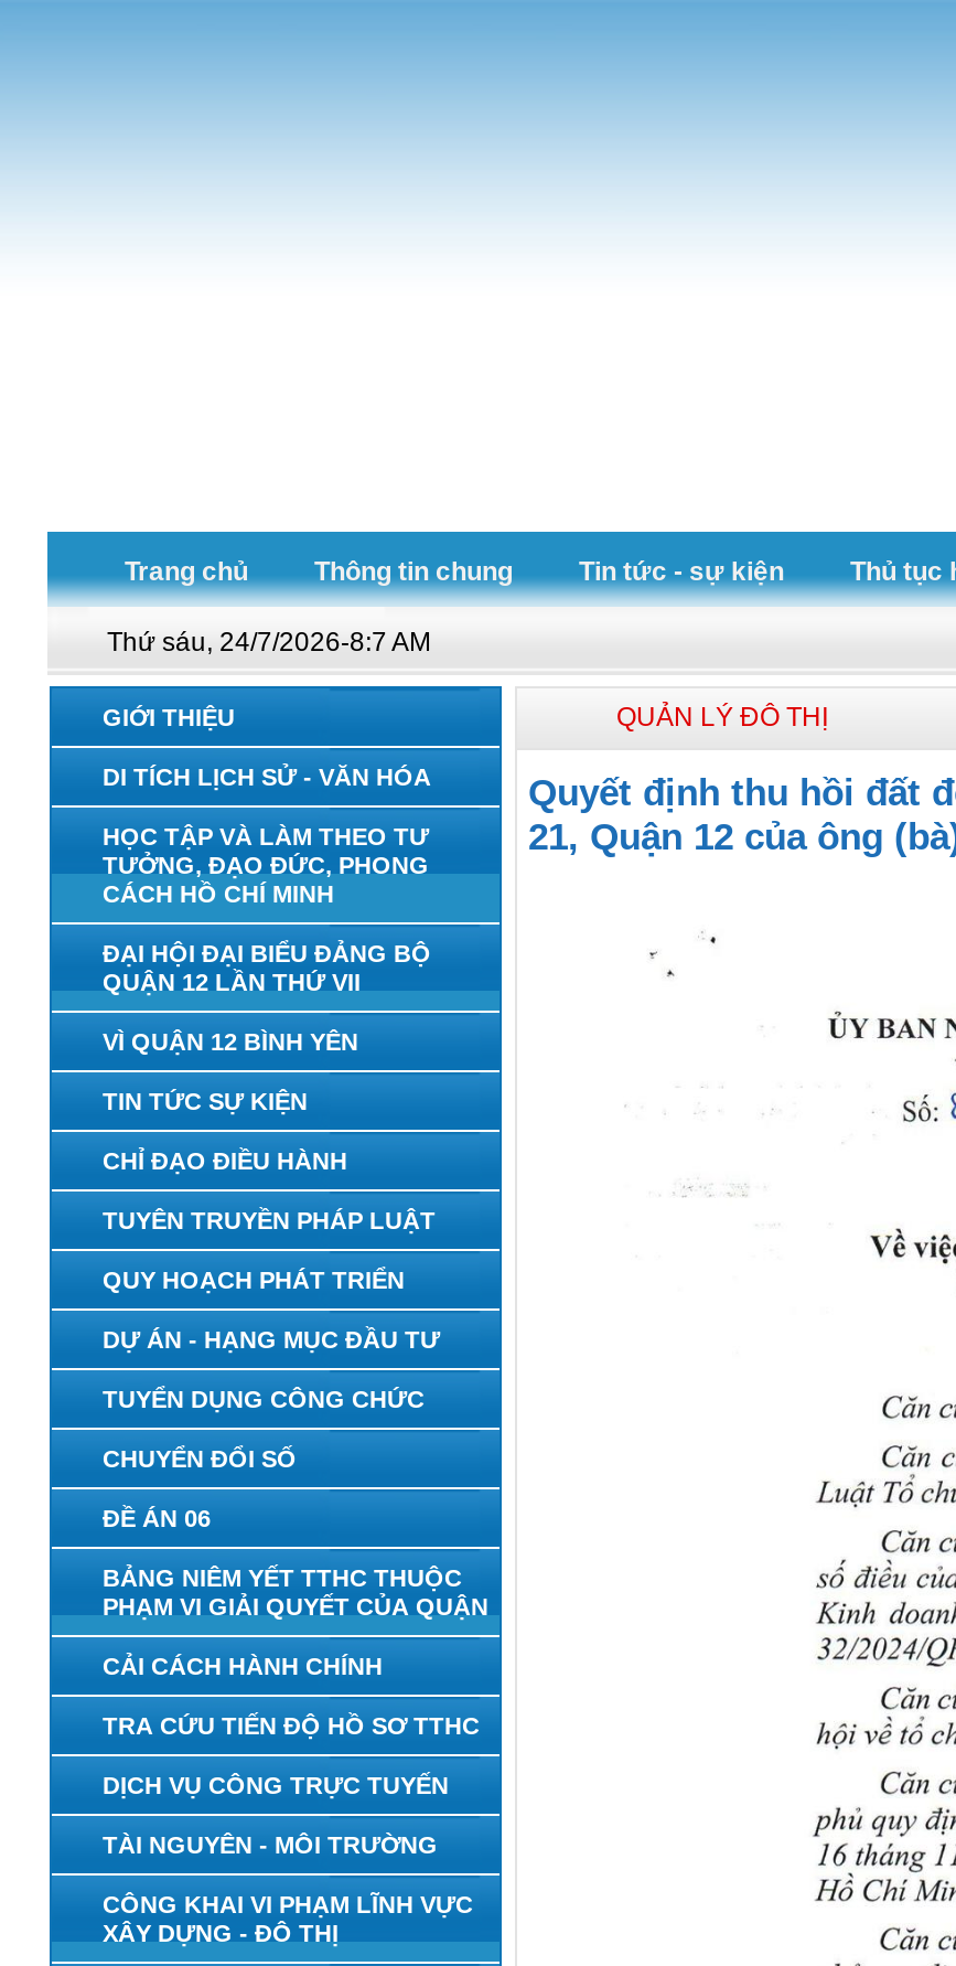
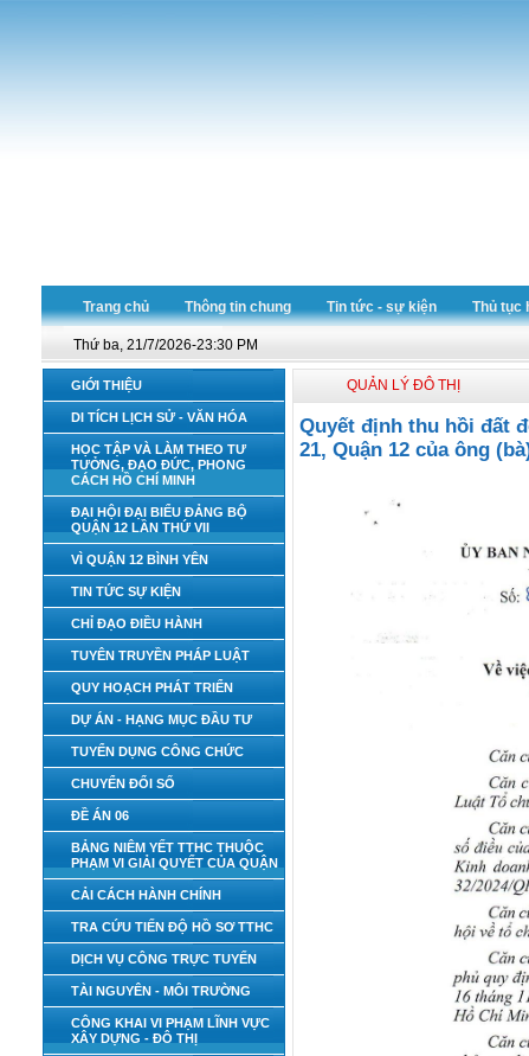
- Thứ sáu, 24/7/2026-8:7 AM
+ Thứ ba, 21/7/2026-23:30 PM
